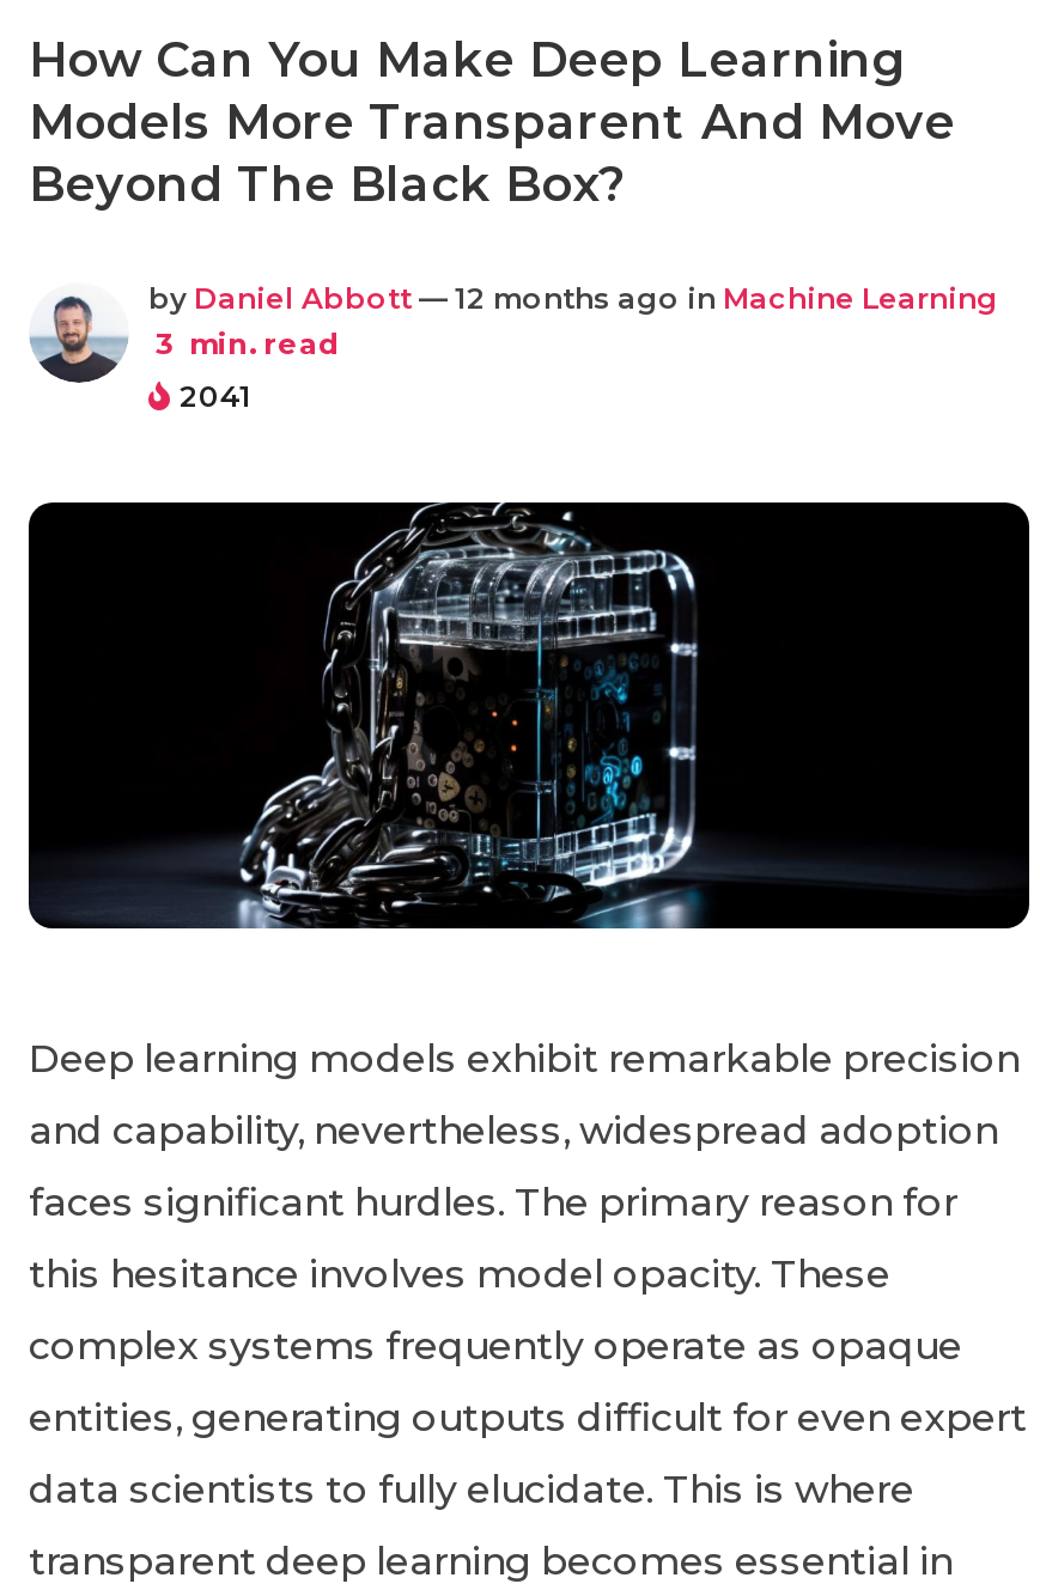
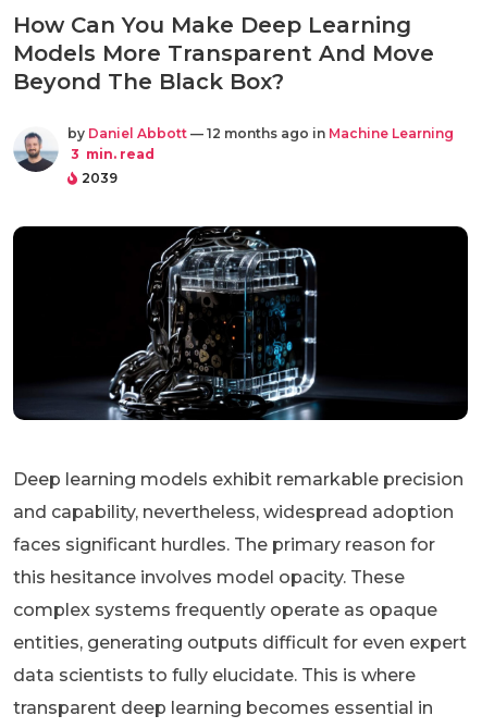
- 2041
+ 2039
